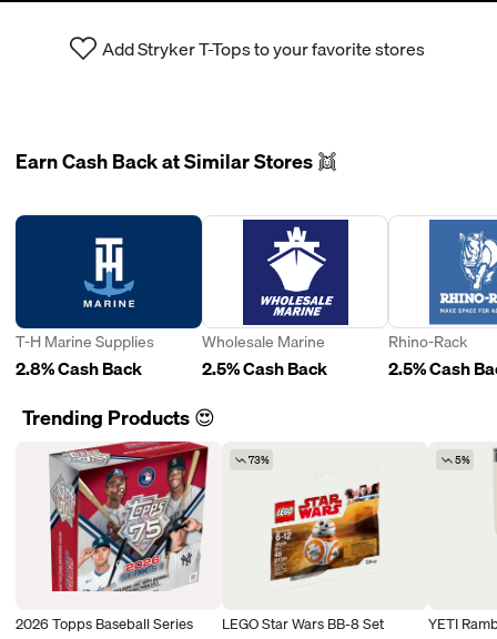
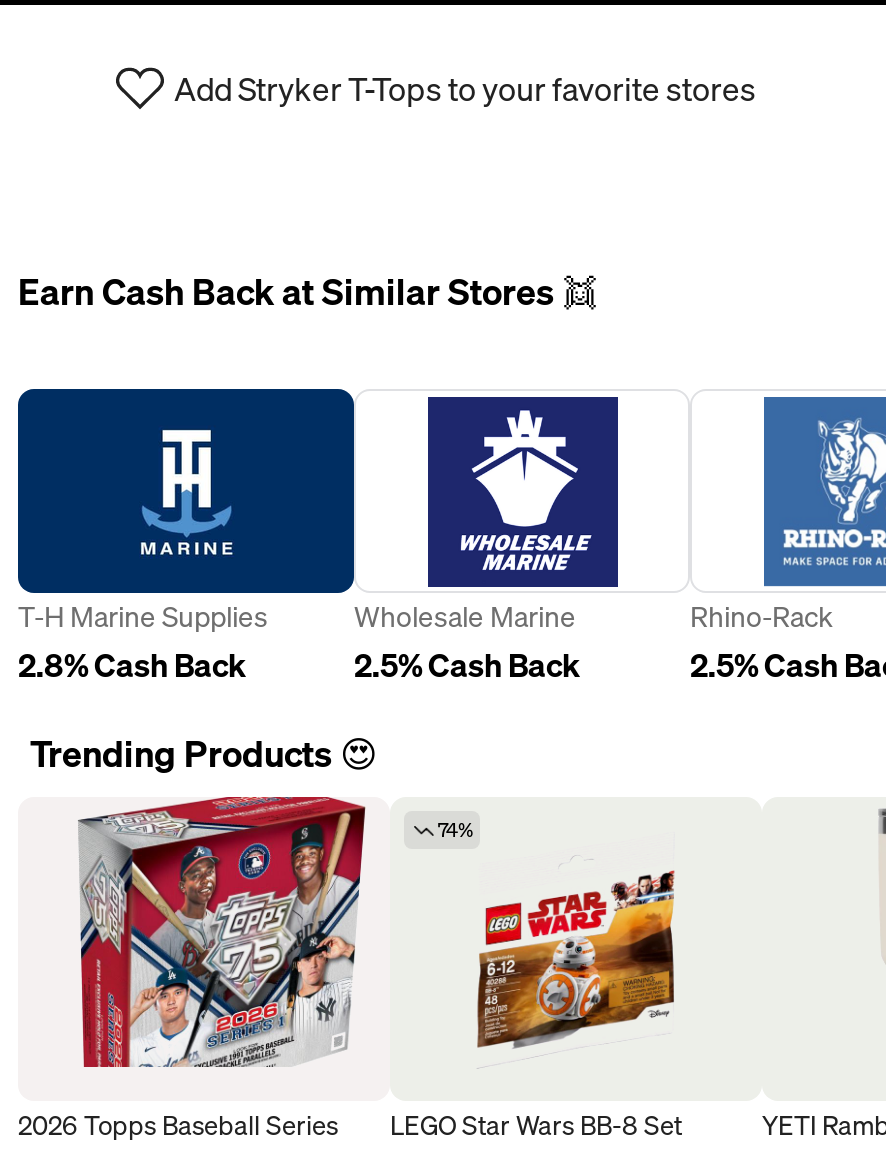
- 73%
+ 74%

- 5%
